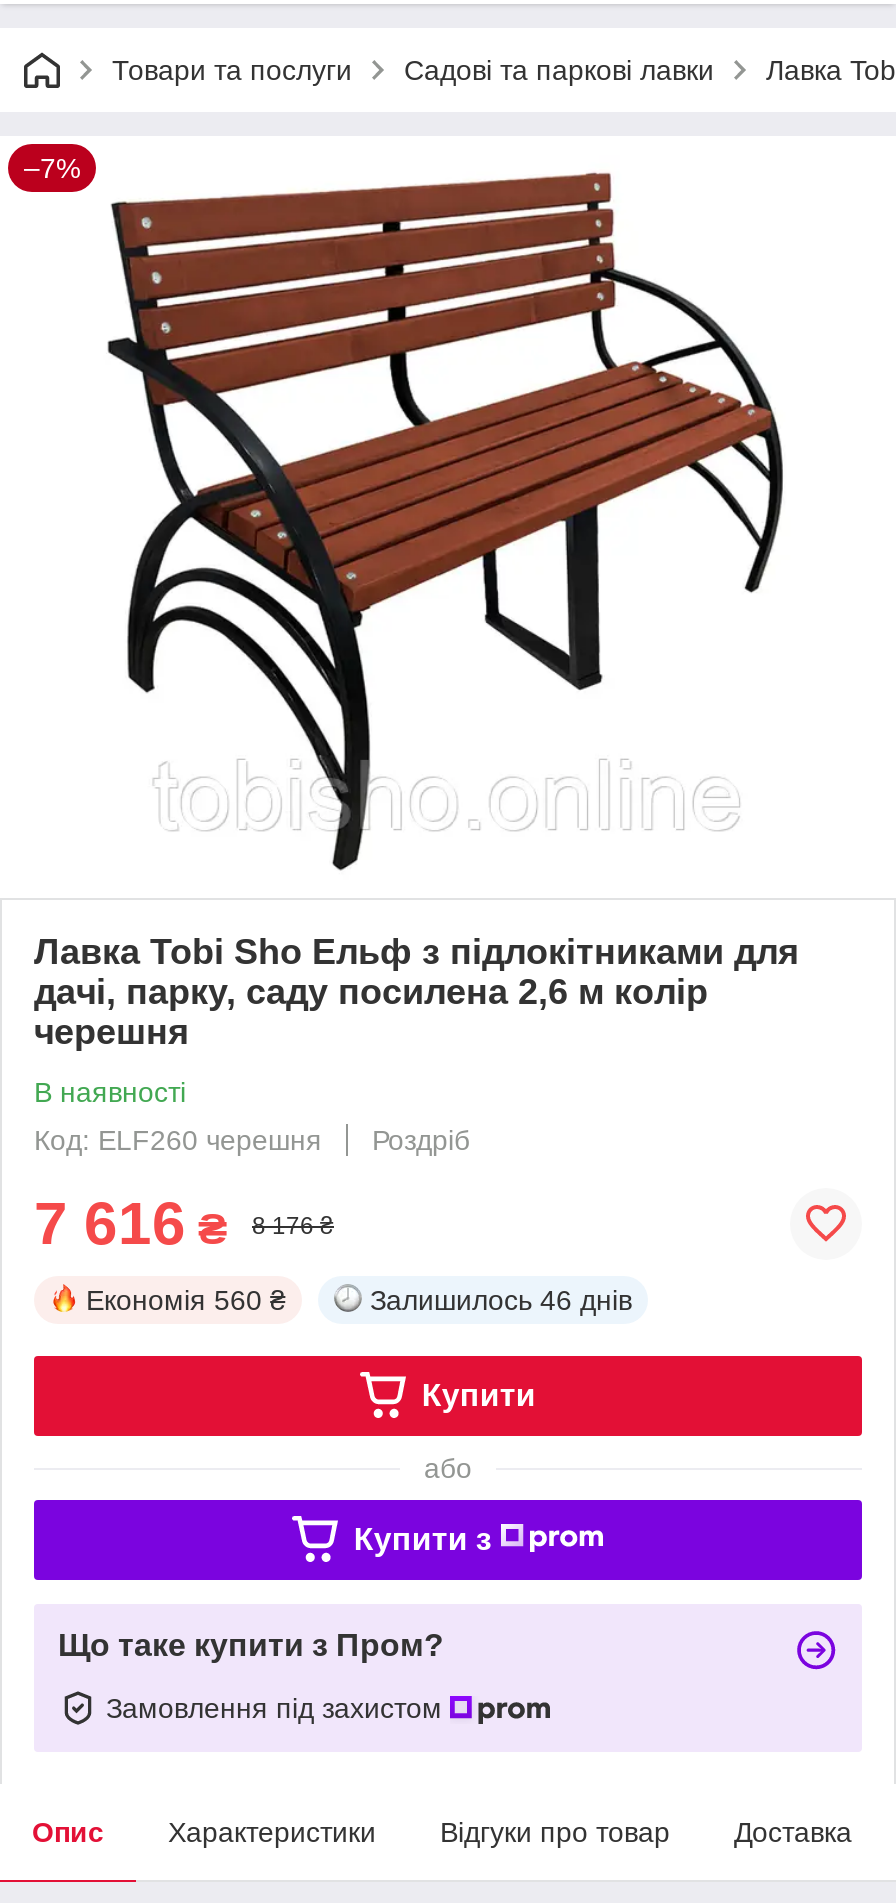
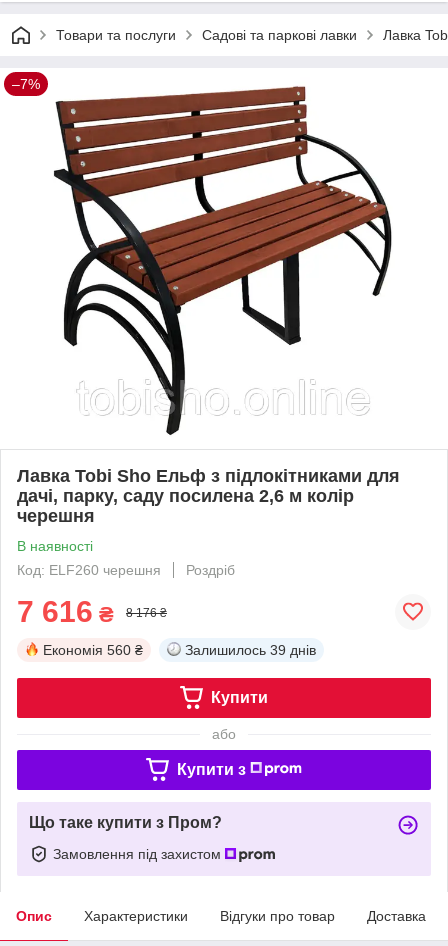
- Залишилось 46 днів
+ Залишилось 39 днів
